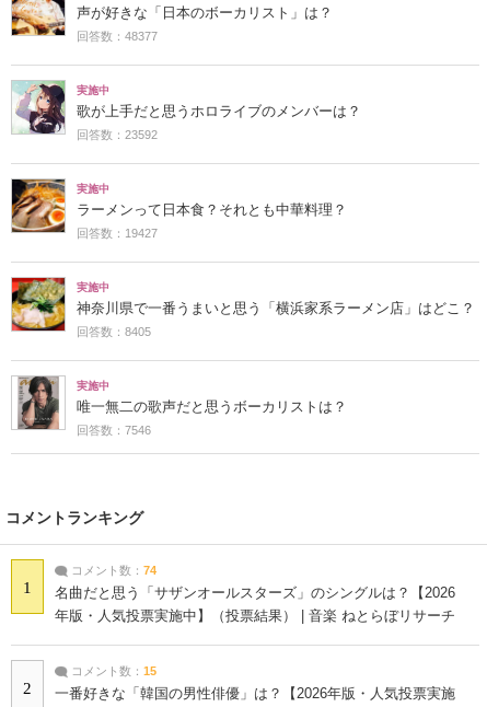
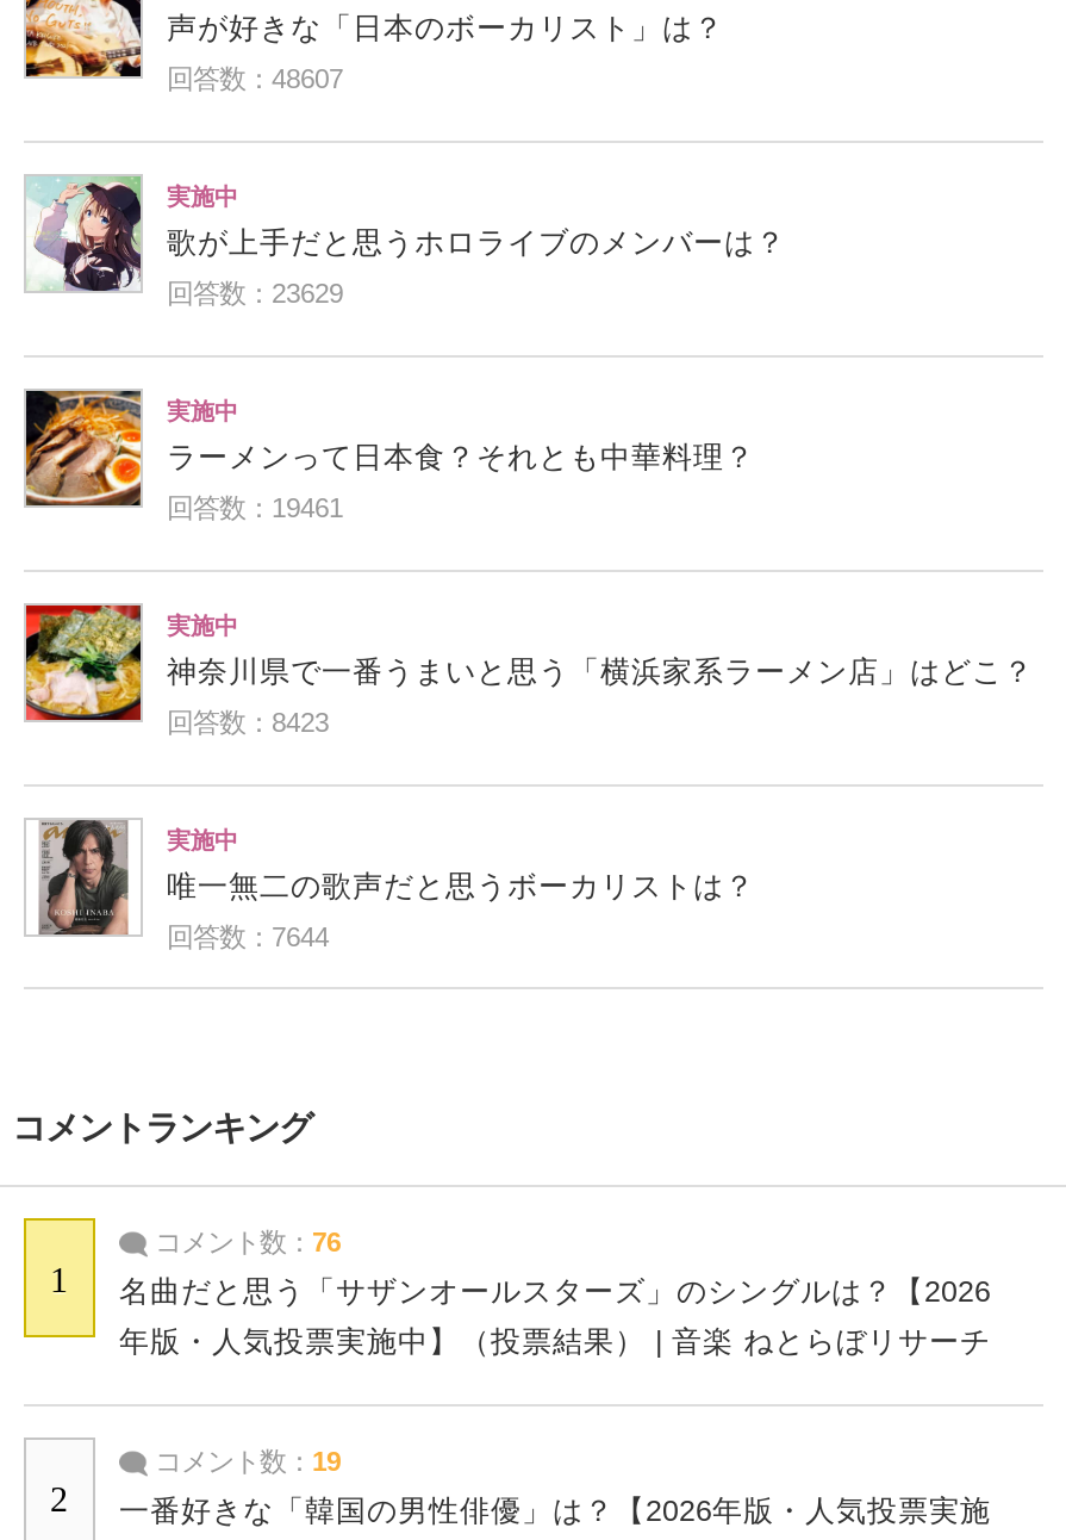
- 回答数：48377
+ 回答数：48607

- 回答数：23592
+ 回答数：23629

- 回答数：19427
+ 回答数：19461

- 回答数：8405
+ 回答数：8423

- 回答数：7546
+ 回答数：7644

- コメント数：74
+ コメント数：76

- コメント数：15
+ コメント数：19
